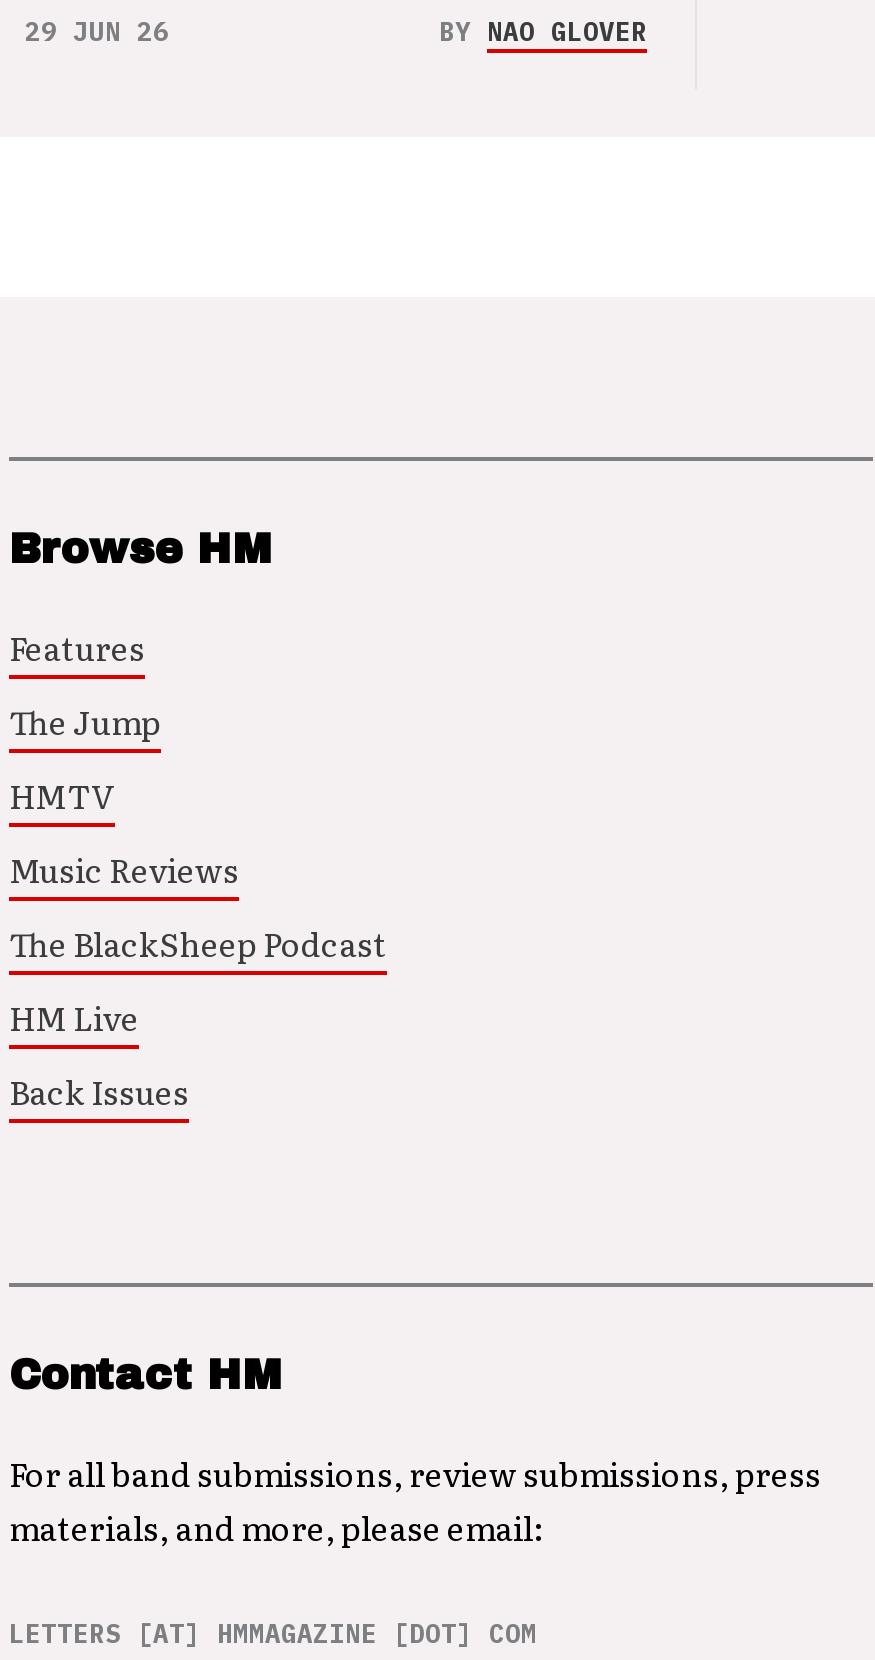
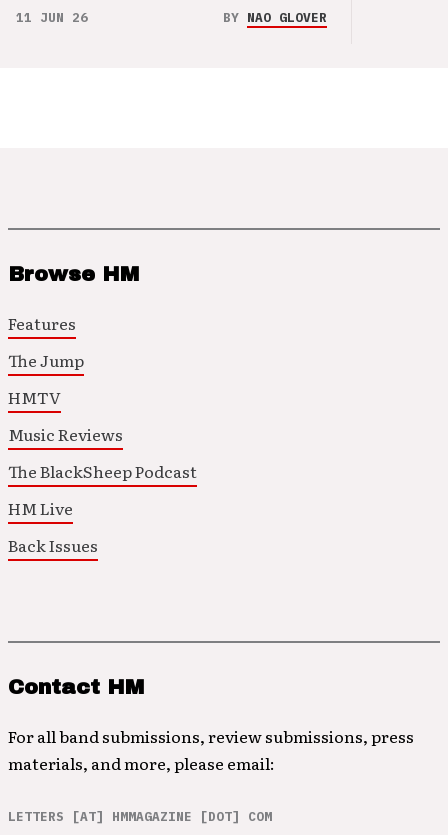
- 29 JUN 26
+ 11 JUN 26
